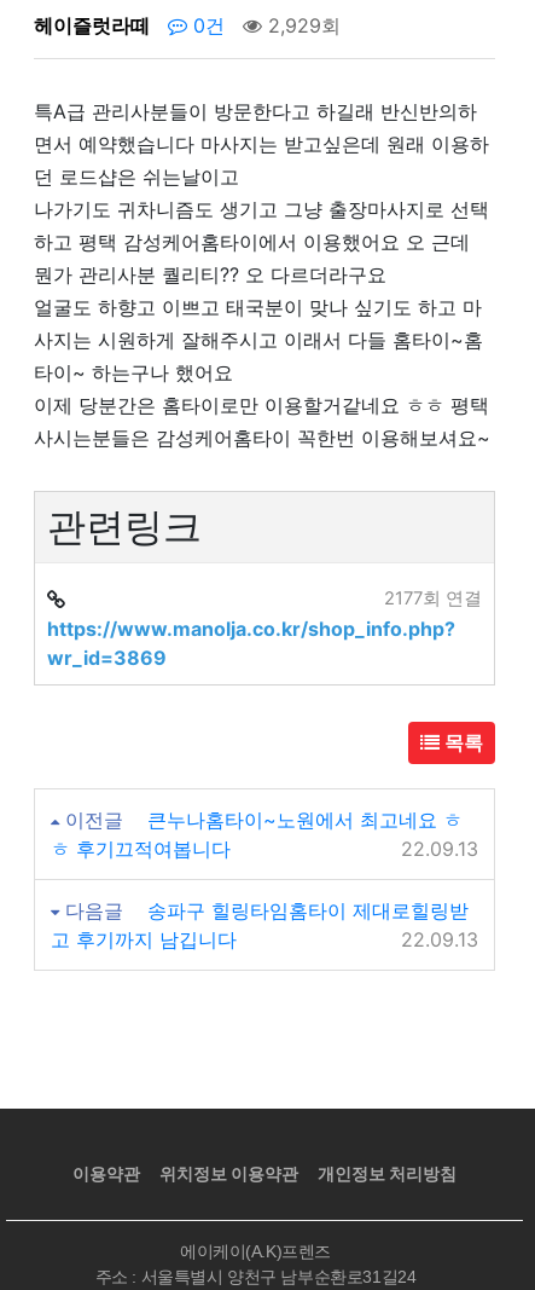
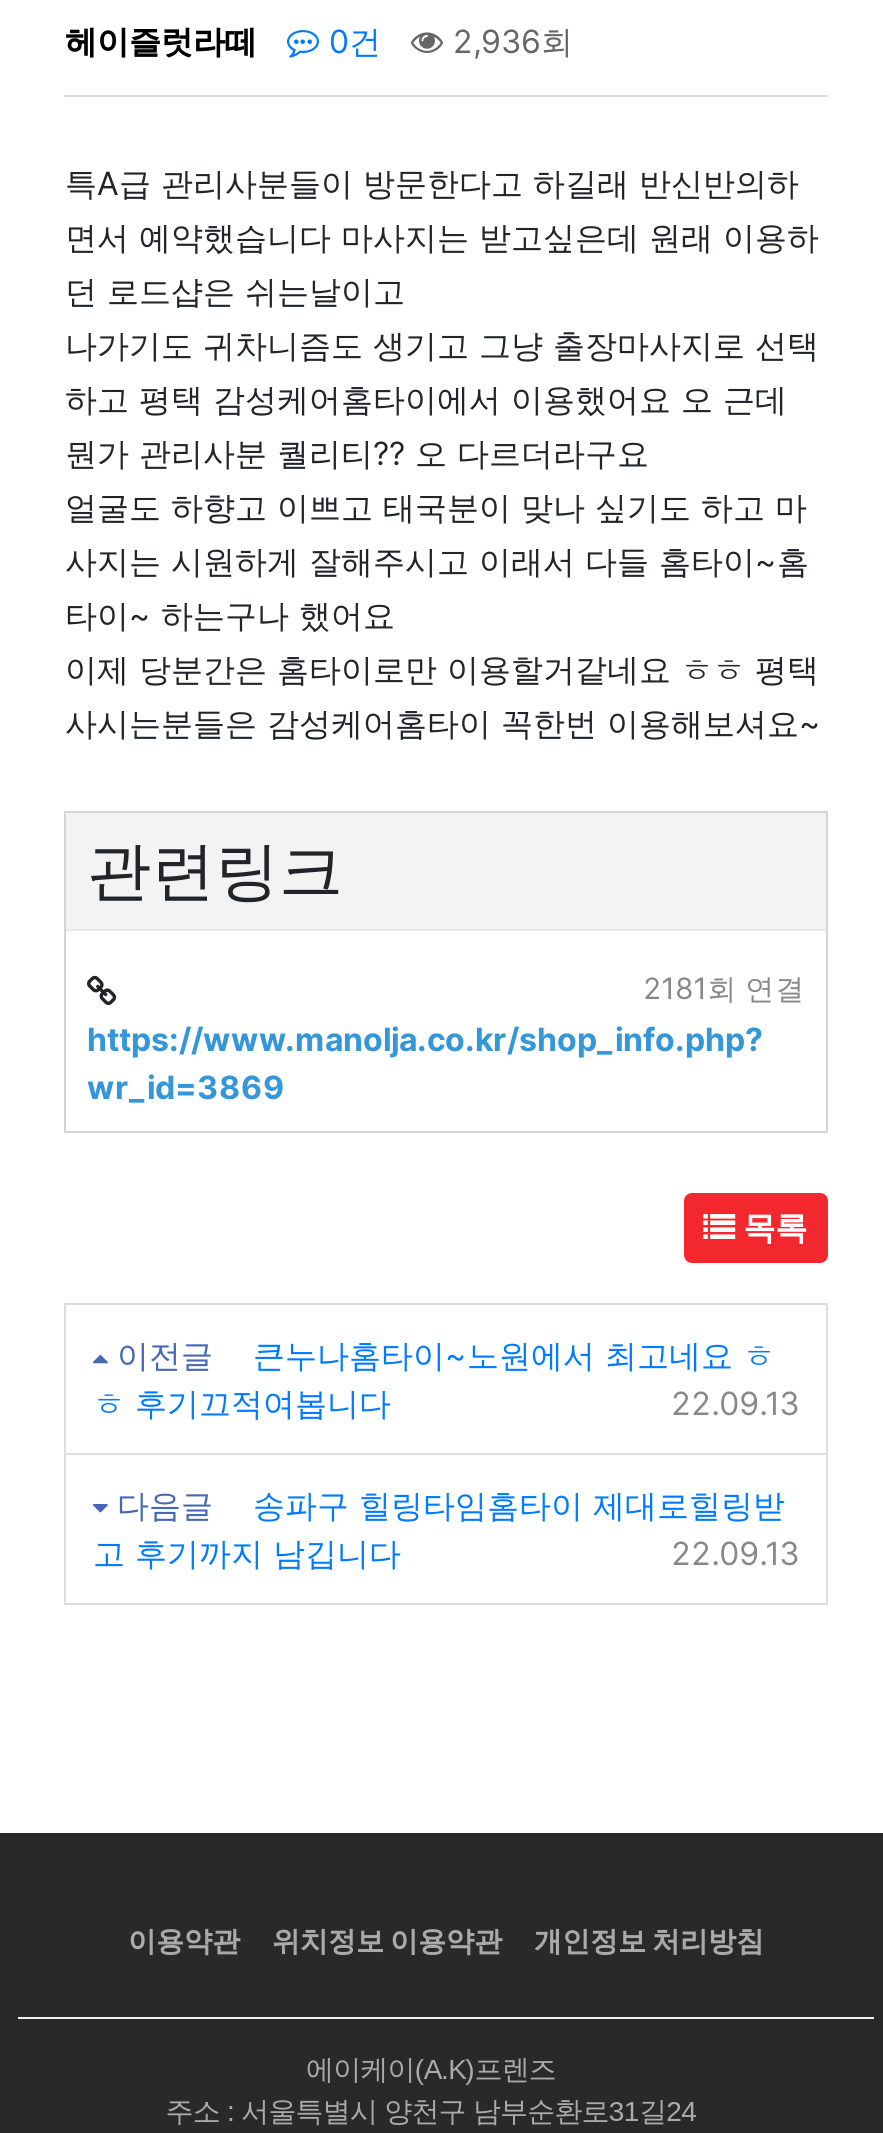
- 헤이즐럿라떼 0건 2,929회
+ 헤이즐럿라떼 0건 2,936회

- 2177회 연결
+ 2181회 연결
